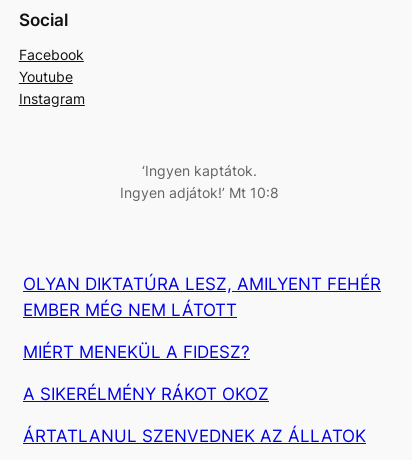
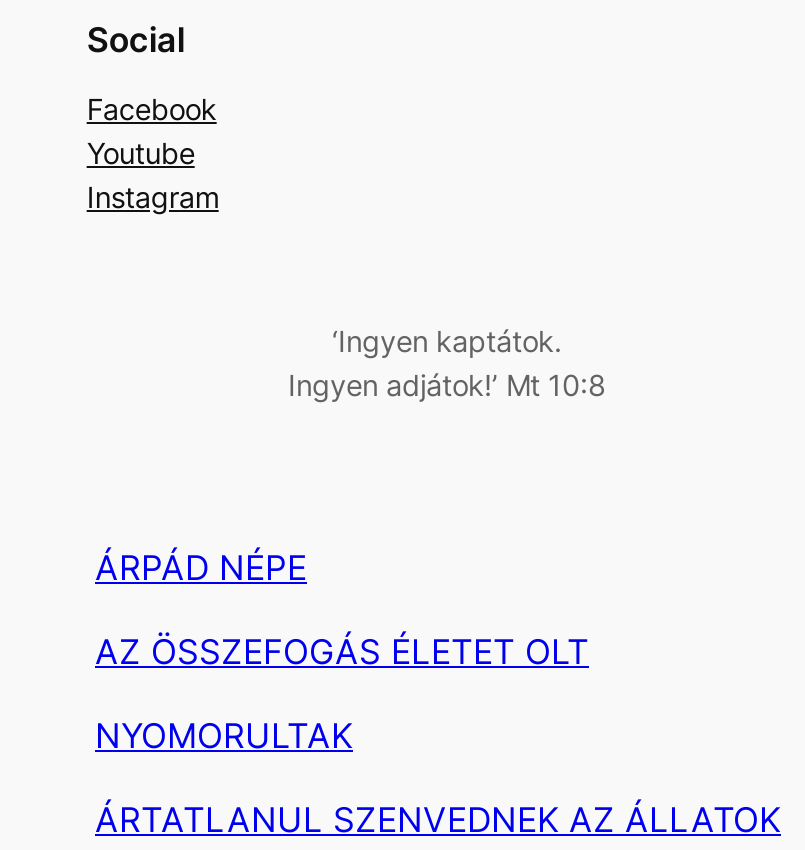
- OLYAN DIKTATÚRA LESZ, AMILYENT FEHÉR
- EMBER MÉG NEM LÁTOTT
+ ÁRPÁD NÉPE

- MIÉRT MENEKÜL A FIDESZ?
+ AZ ÖSSZEFOGÁS ÉLETET OLT

- A SIKERÉLMÉNY RÁKOT OKOZ
+ NYOMORULTAK
